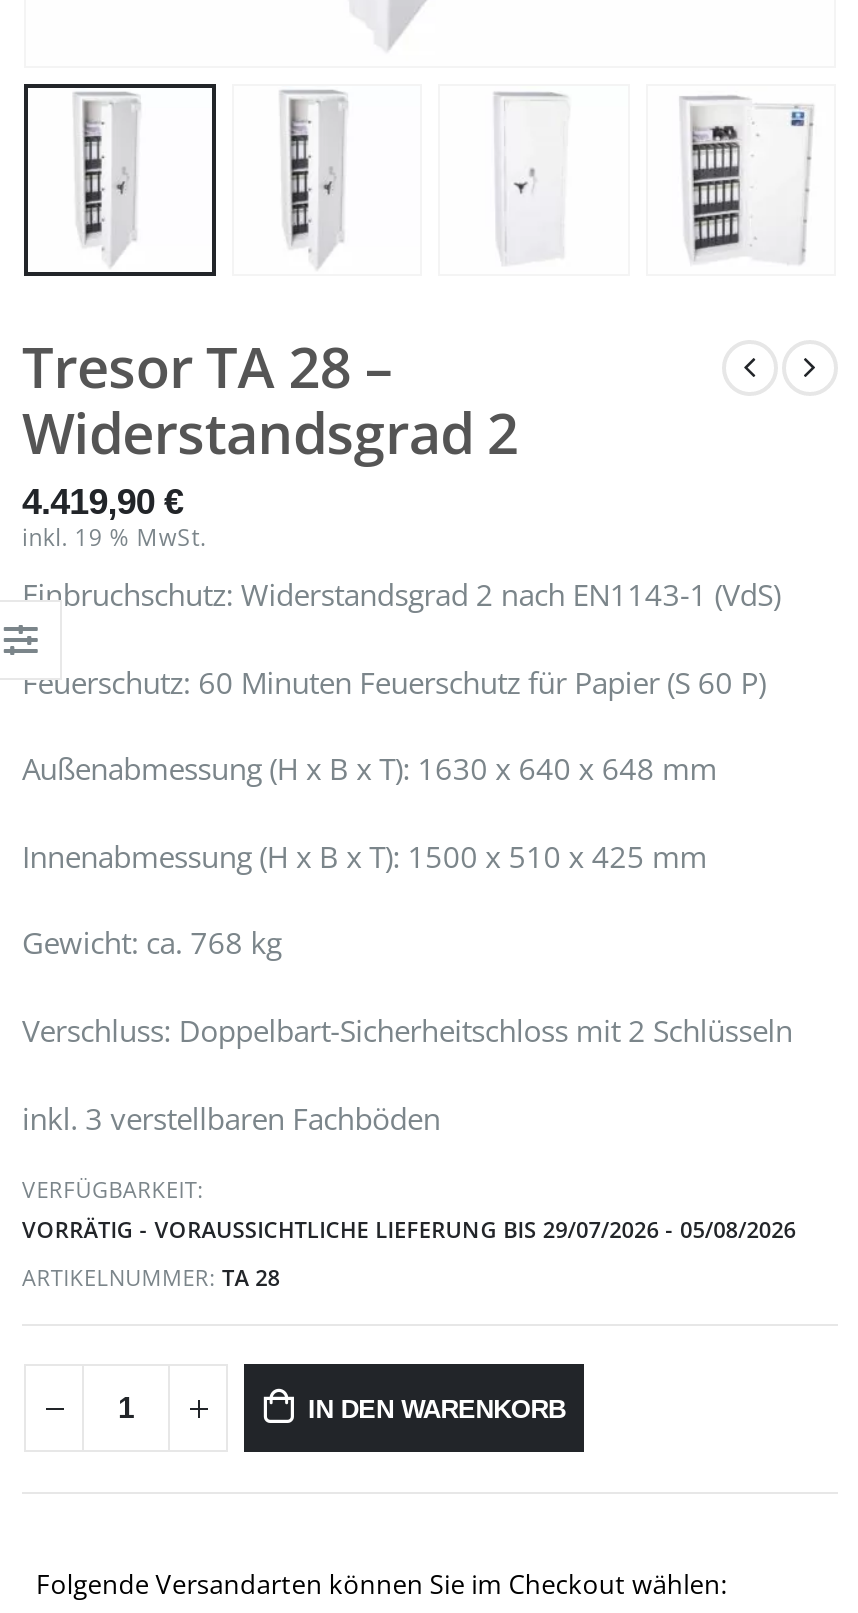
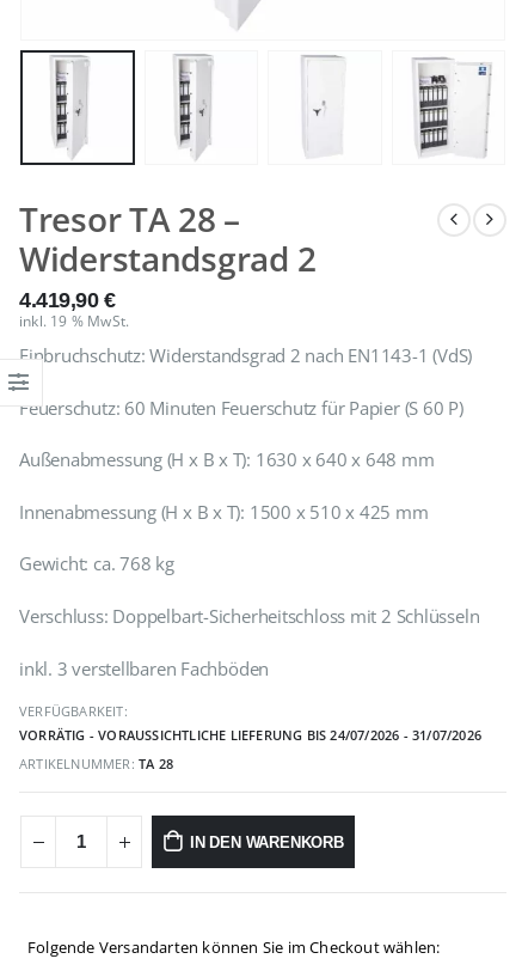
- VORRÄTIG - VORAUSSICHTLICHE LIEFERUNG BIS 29/07/2026 - 05/08/2026
+ VORRÄTIG - VORAUSSICHTLICHE LIEFERUNG BIS 24/07/2026 - 31/07/2026
